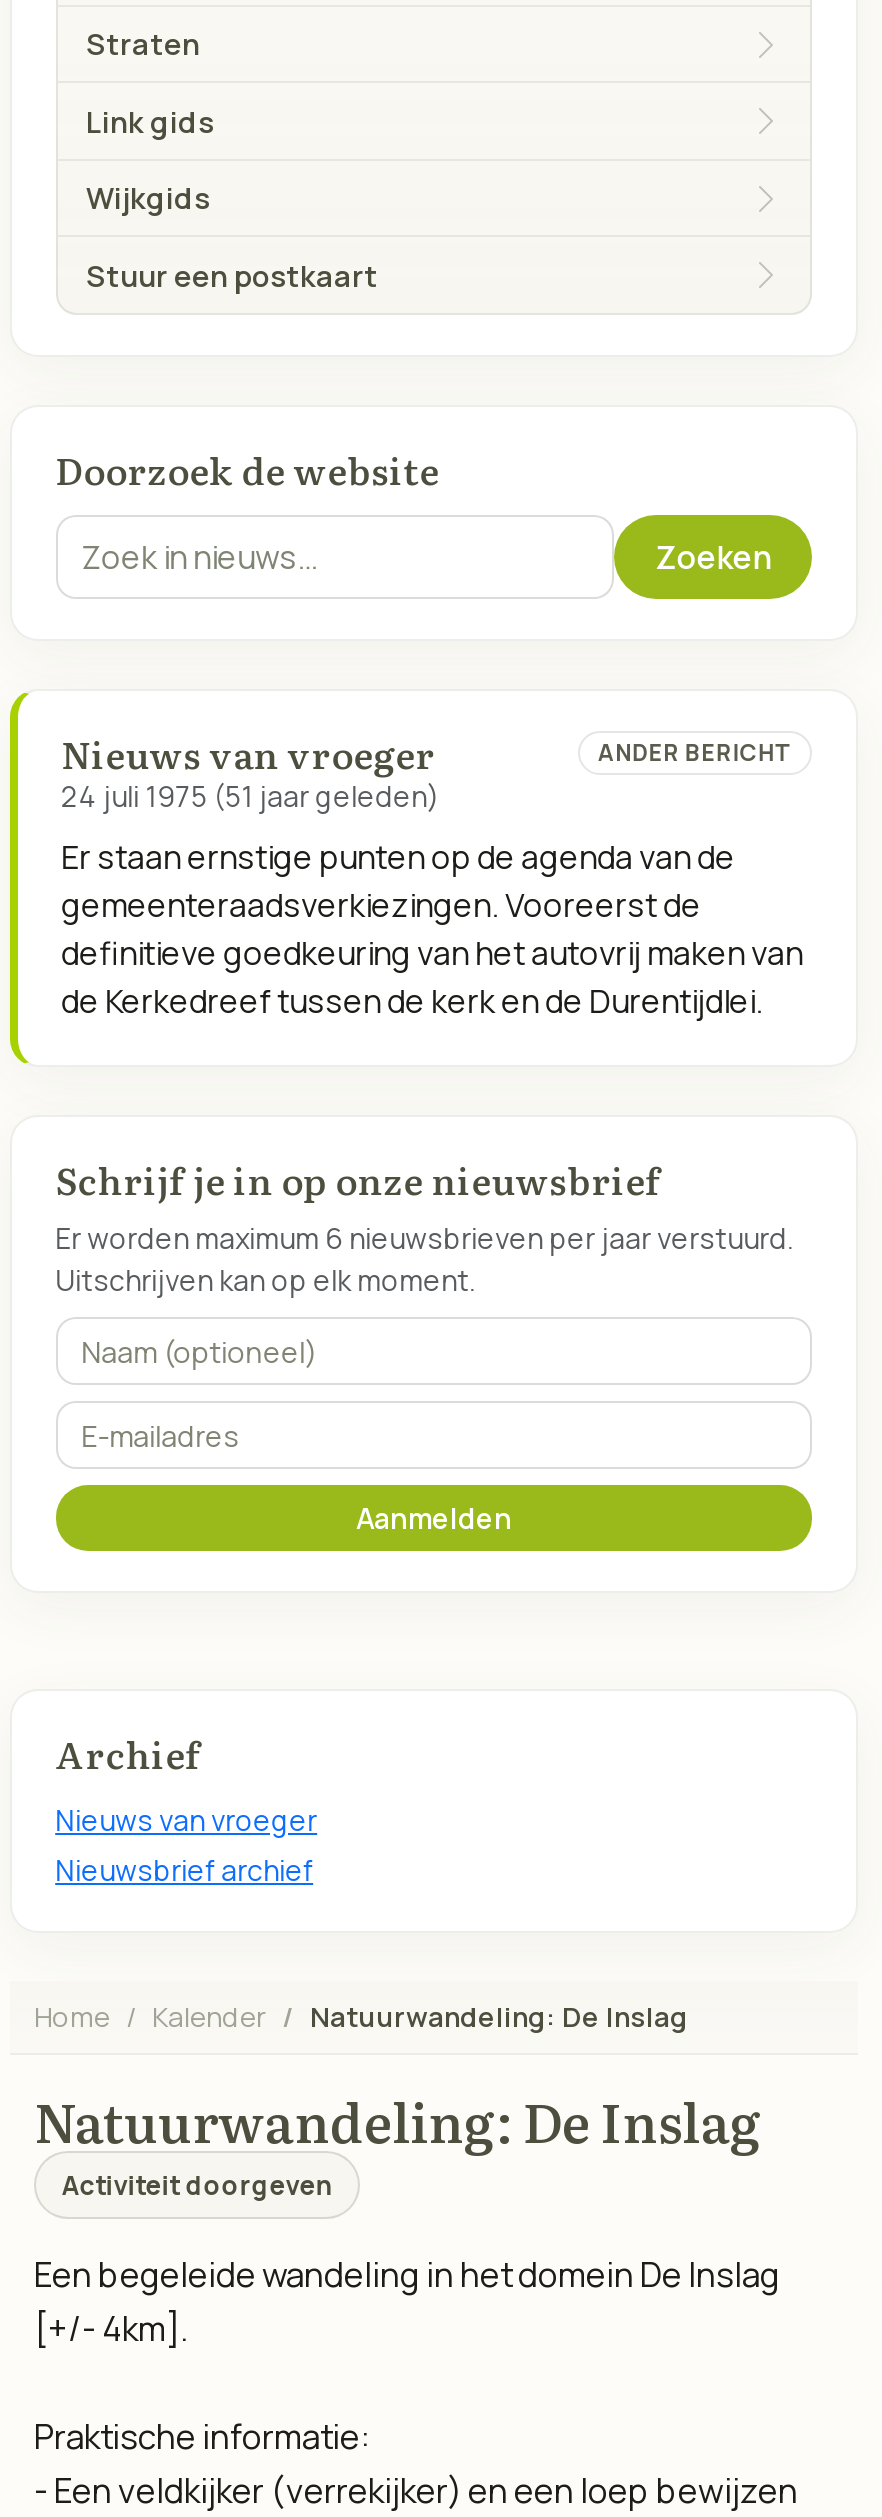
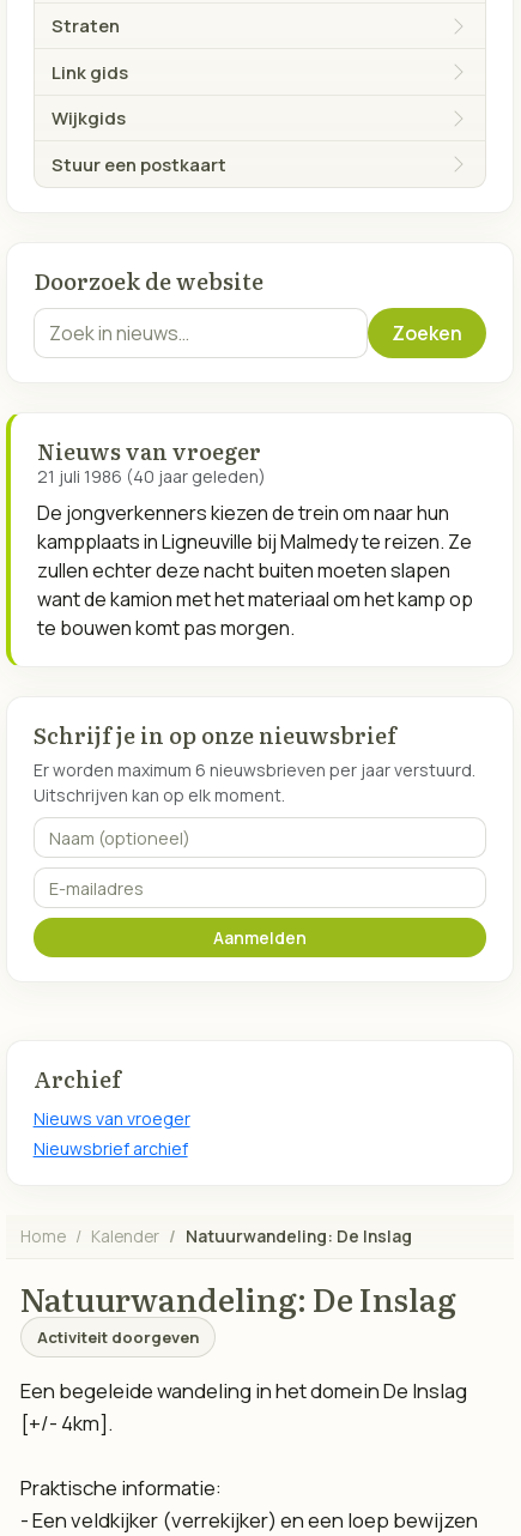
- ANDER BERICHT
- 24 juli 1975 (51 jaar geleden)
+ 21 juli 1986 (40 jaar geleden)

- Er staan ernstige punten op de agenda van de
- gemeenteraadsverkiezingen. Vooreerst de
- definitieve goedkeuring van het autovrij maken van
- de Kerkedreef tussen de kerk en de Durentijdlei.
+ De jongverkenners kiezen de trein om naar hun
+ kampplaats in Ligneuville bij Malmedy te reizen. Ze
+ zullen echter deze nacht buiten moeten slapen
+ want de kamion met het materiaal om het kamp op
+ te bouwen komt pas morgen.
